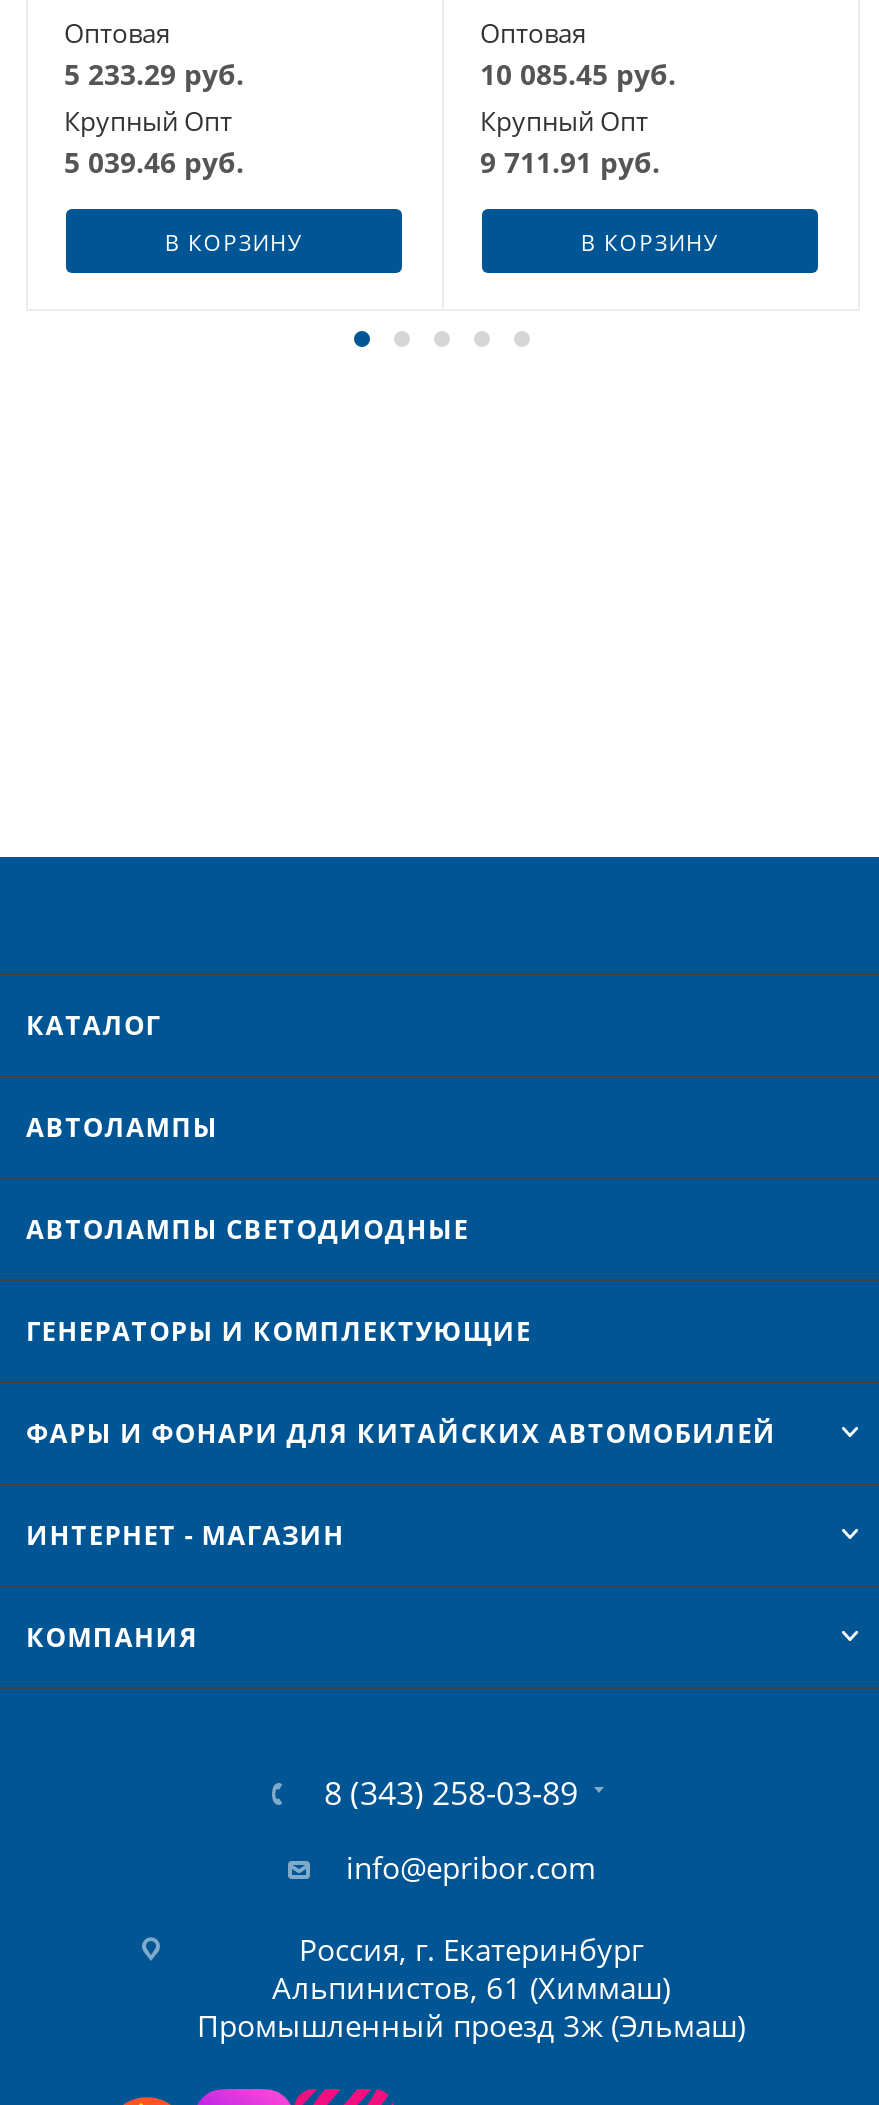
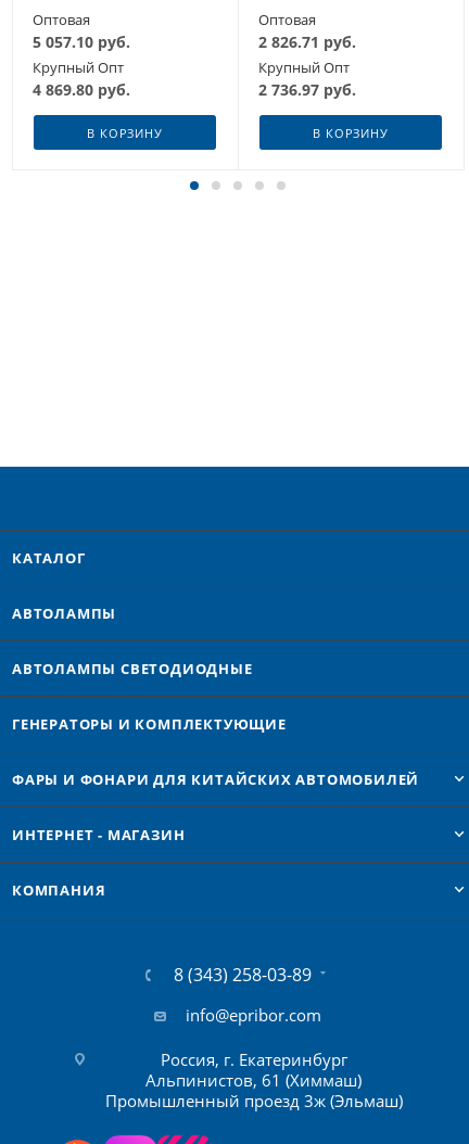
- 5 233.29 руб.
+ 5 057.10 руб.

- 10 085.45 руб.
+ 2 826.71 руб.

- 5 039.46 руб.
+ 4 869.80 руб.

- 9 711.91 руб.
+ 2 736.97 руб.
